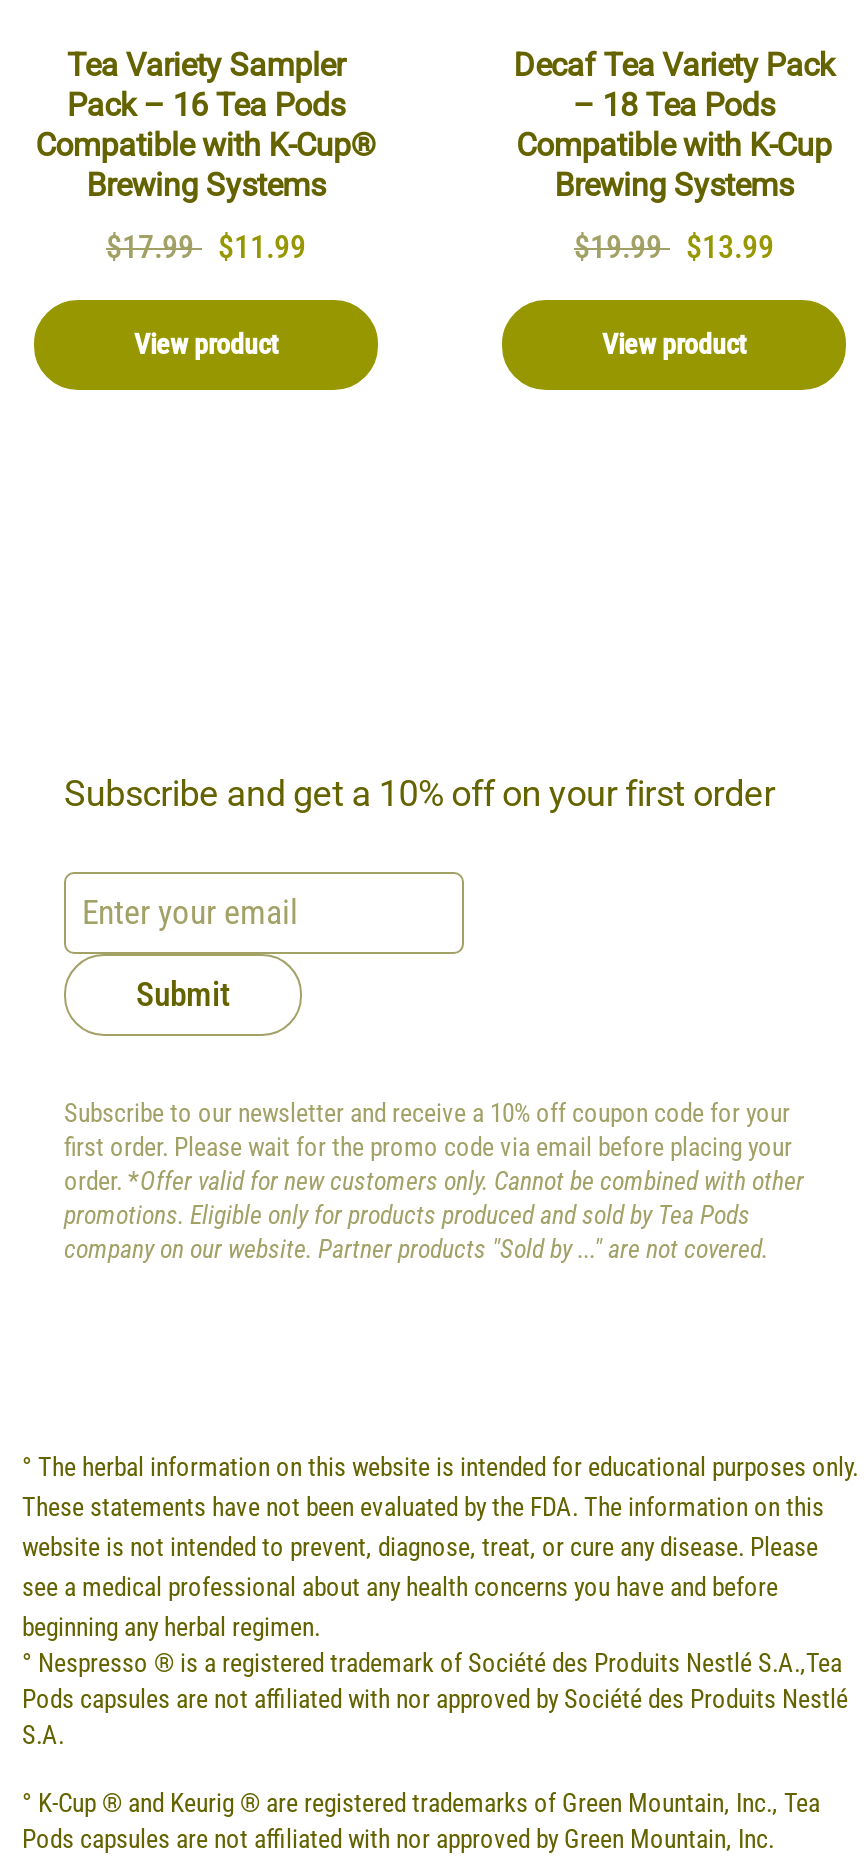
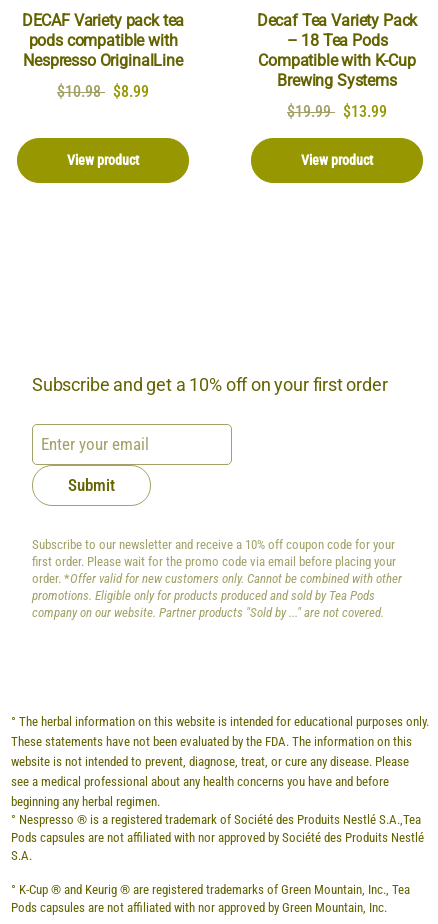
- Tea Variety Sampler
- Pack – 16 Tea Pods
- Compatible with K-Cup®
- Brewing Systems
+ DECAF Variety pack tea
+ pods compatible with
+ Nespresso OriginalLine

- $17.99 $11.99
+ $10.98 $8.99
